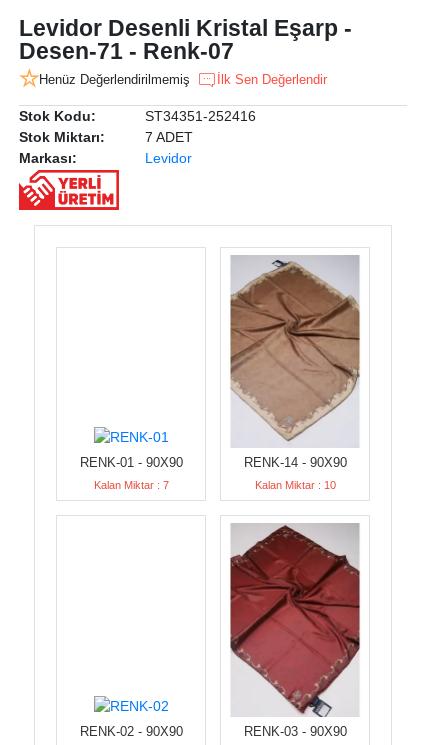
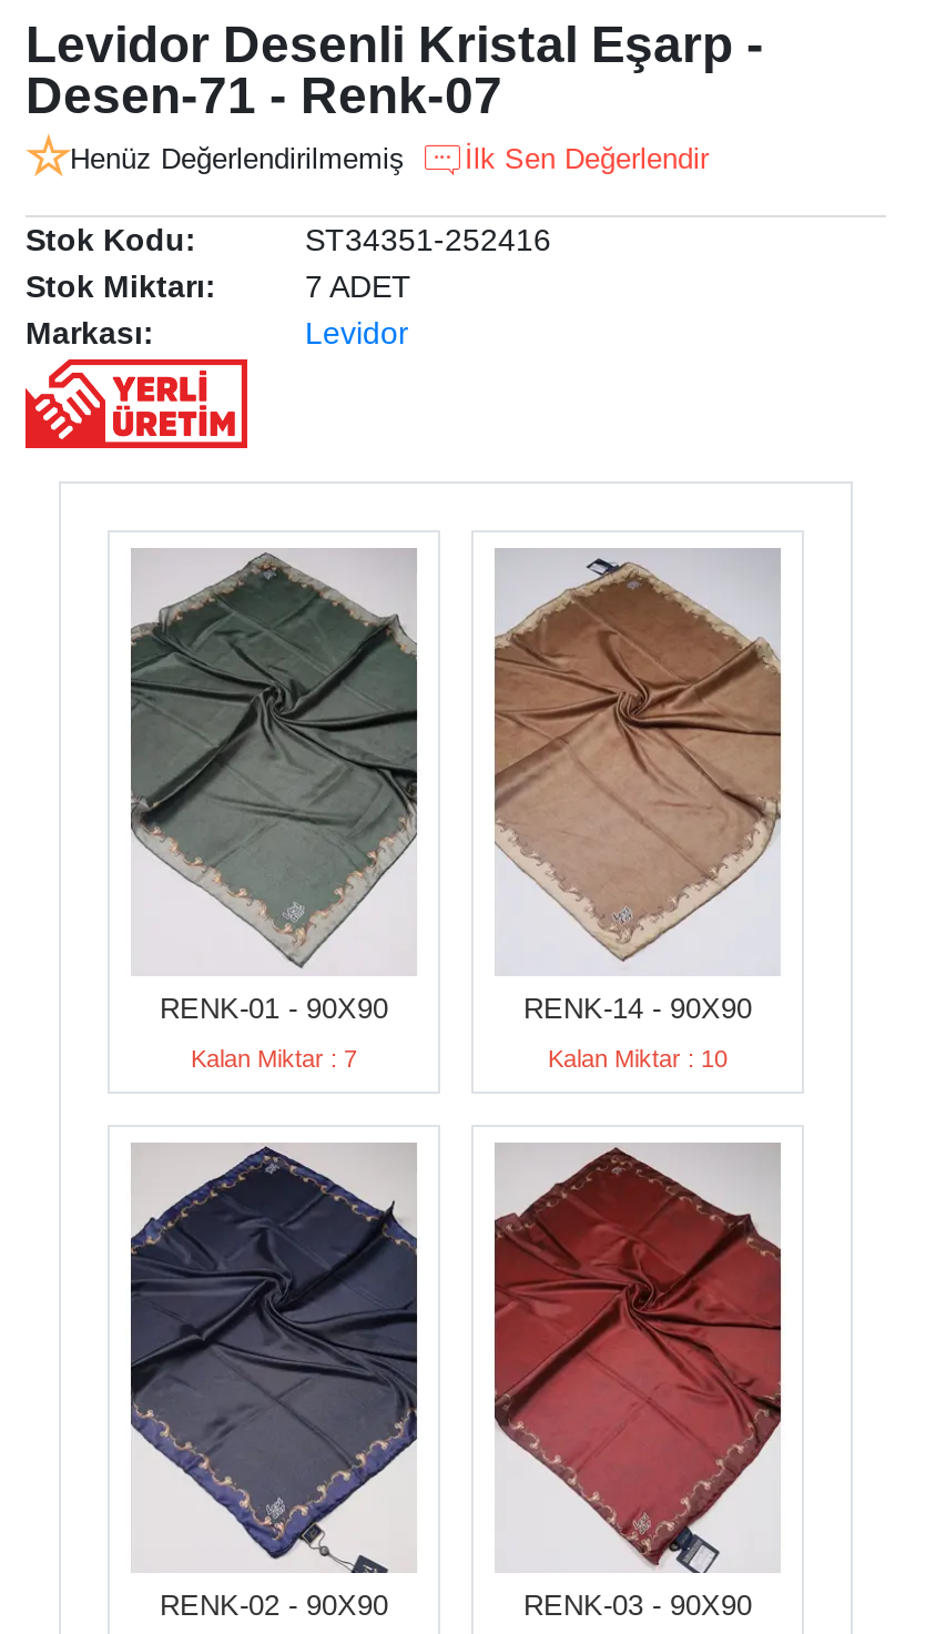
+ [image]

+ [image]
